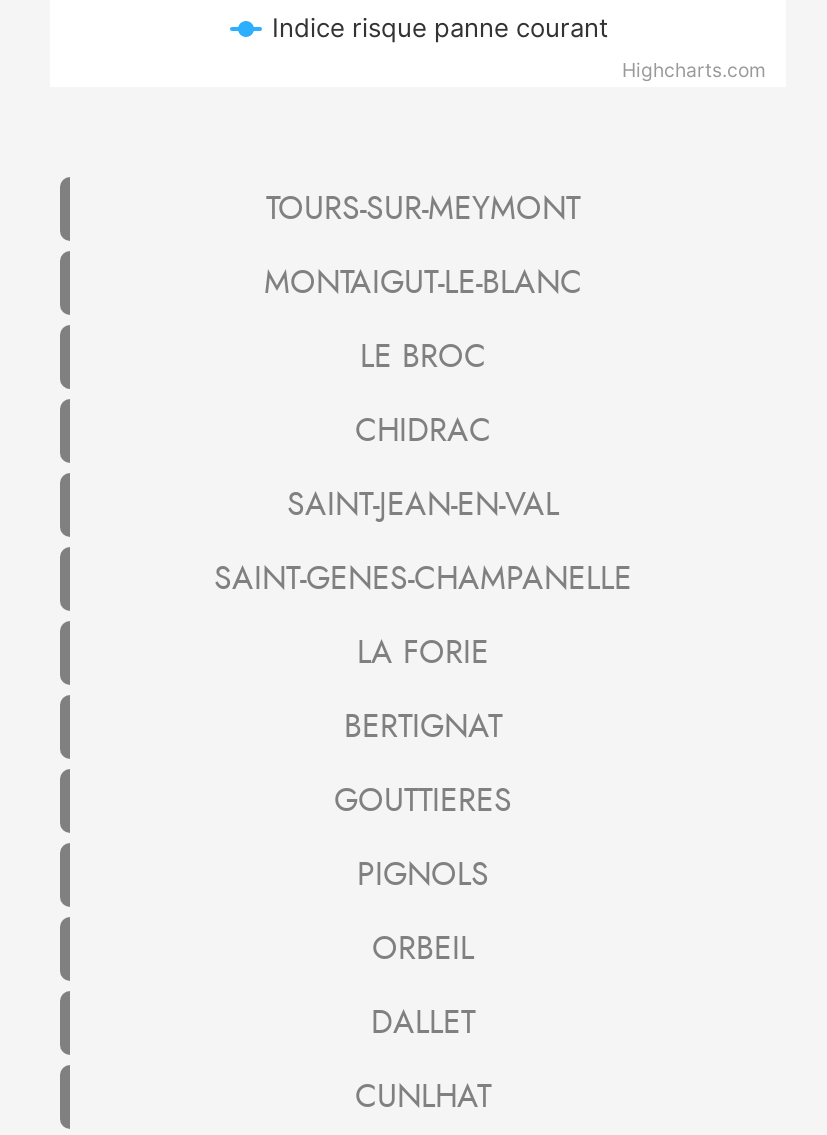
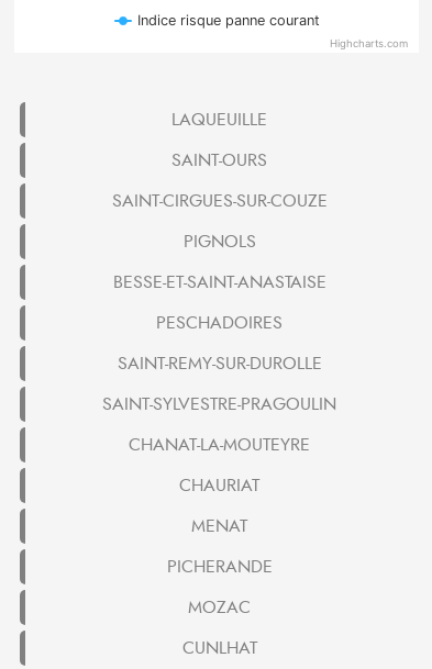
- TOURS-SUR-MEYMONT
- MONTAIGUT-LE-BLANC
- LE BROC
- CHIDRAC
- SAINT-JEAN-EN-VAL
- SAINT-GENES-CHAMPANELLE
- LA FORIE
- BERTIGNAT
- GOUTTIERES
+ LAQUEUILLE
+ SAINT-OURS
+ SAINT-CIRGUES-SUR-COUZE

moved up: PIGNOLS

- ORBEIL
- DALLET
+ BESSE-ET-SAINT-ANASTAISE
+ PESCHADOIRES
+ SAINT-REMY-SUR-DUROLLE
+ SAINT-SYLVESTRE-PRAGOULIN
+ CHANAT-LA-MOUTEYRE
+ CHAURIAT
+ MENAT
+ PICHERANDE
+ MOZAC
